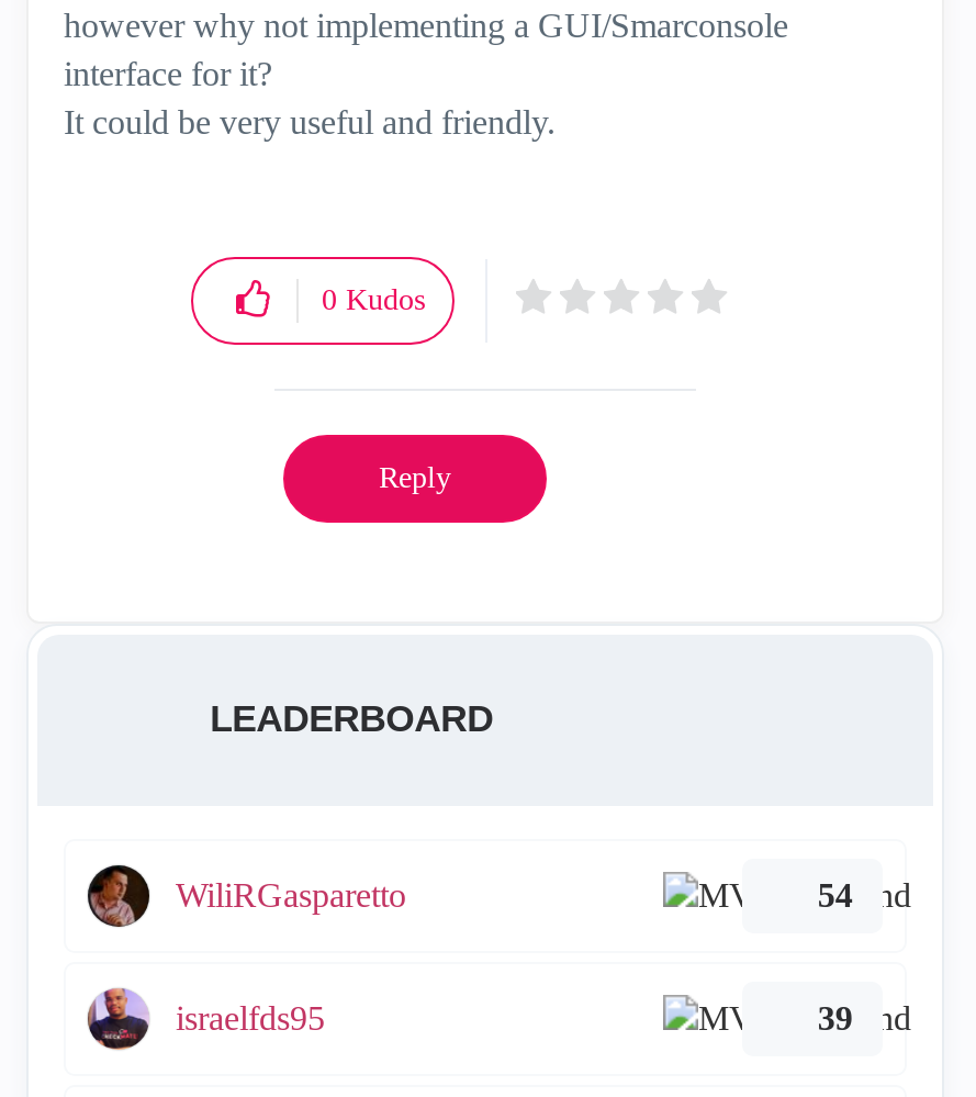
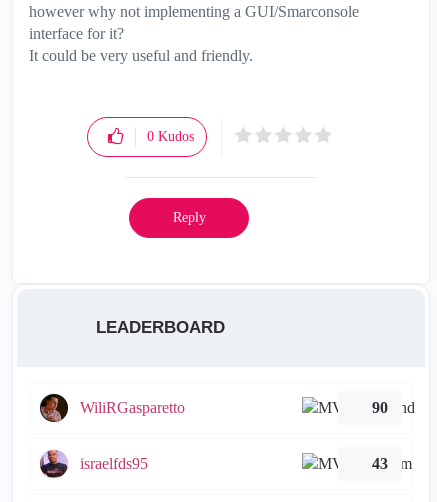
- 54
+ 90

- 39
+ 43
